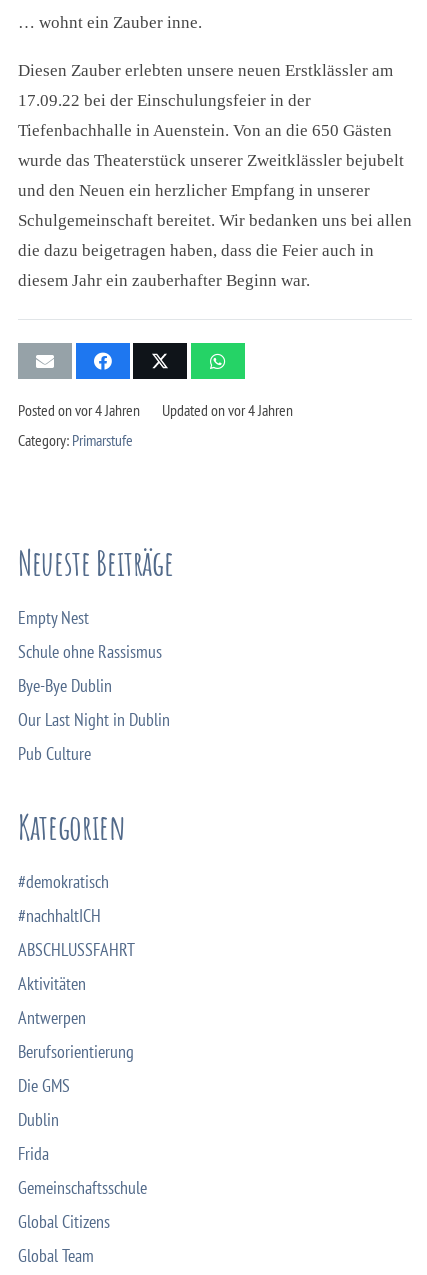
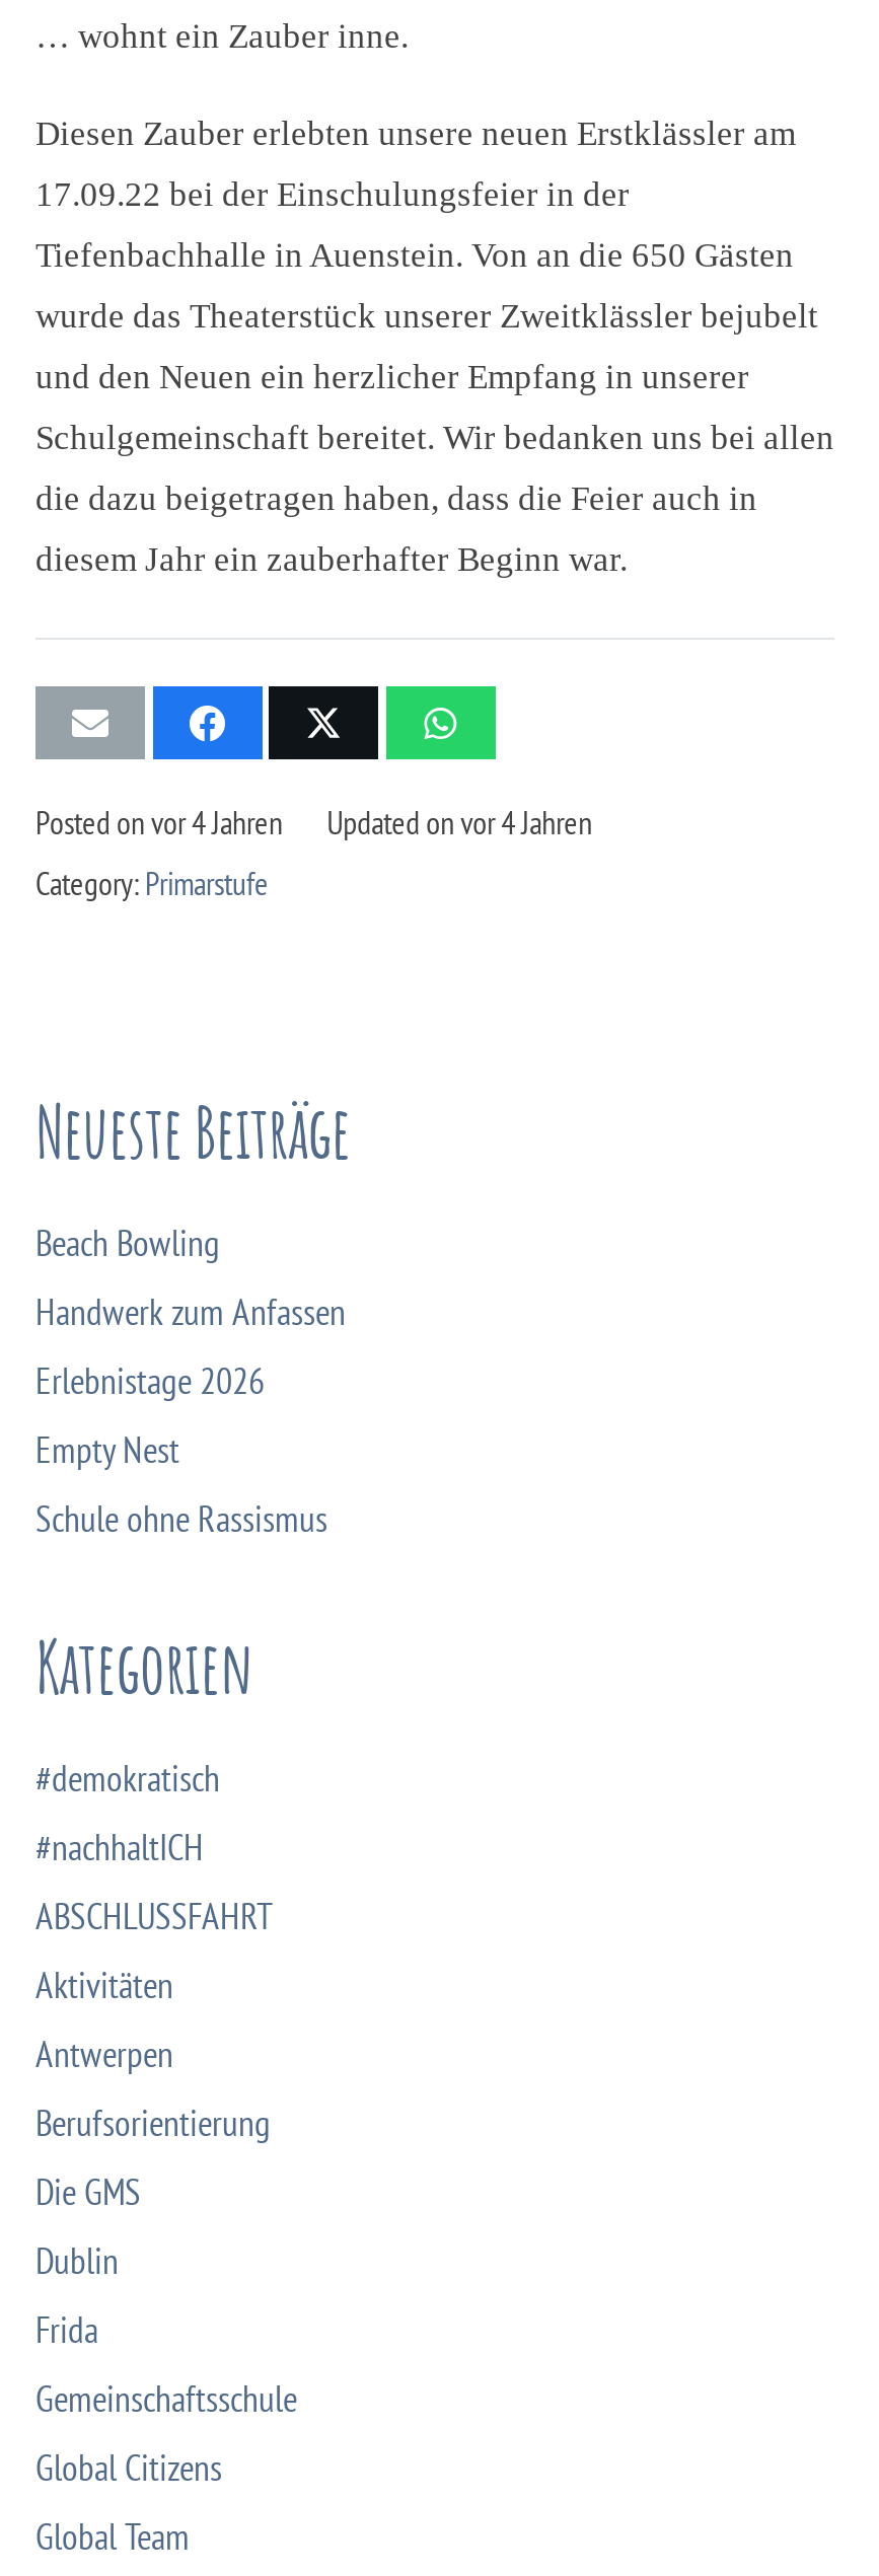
+ Beach Bowling
+ Handwerk zum Anfassen
+ Erlebnistage 2026

moved down: Empty Nest | Schule ohne Rassismus

- Bye-Bye Dublin
- Our Last Night in Dublin
- Pub Culture
